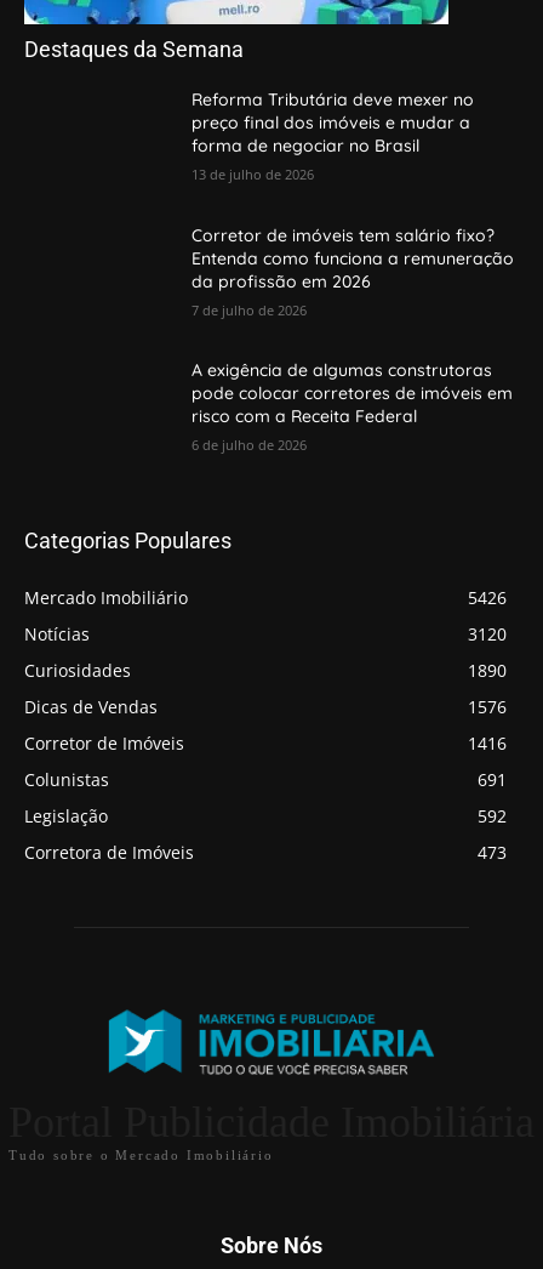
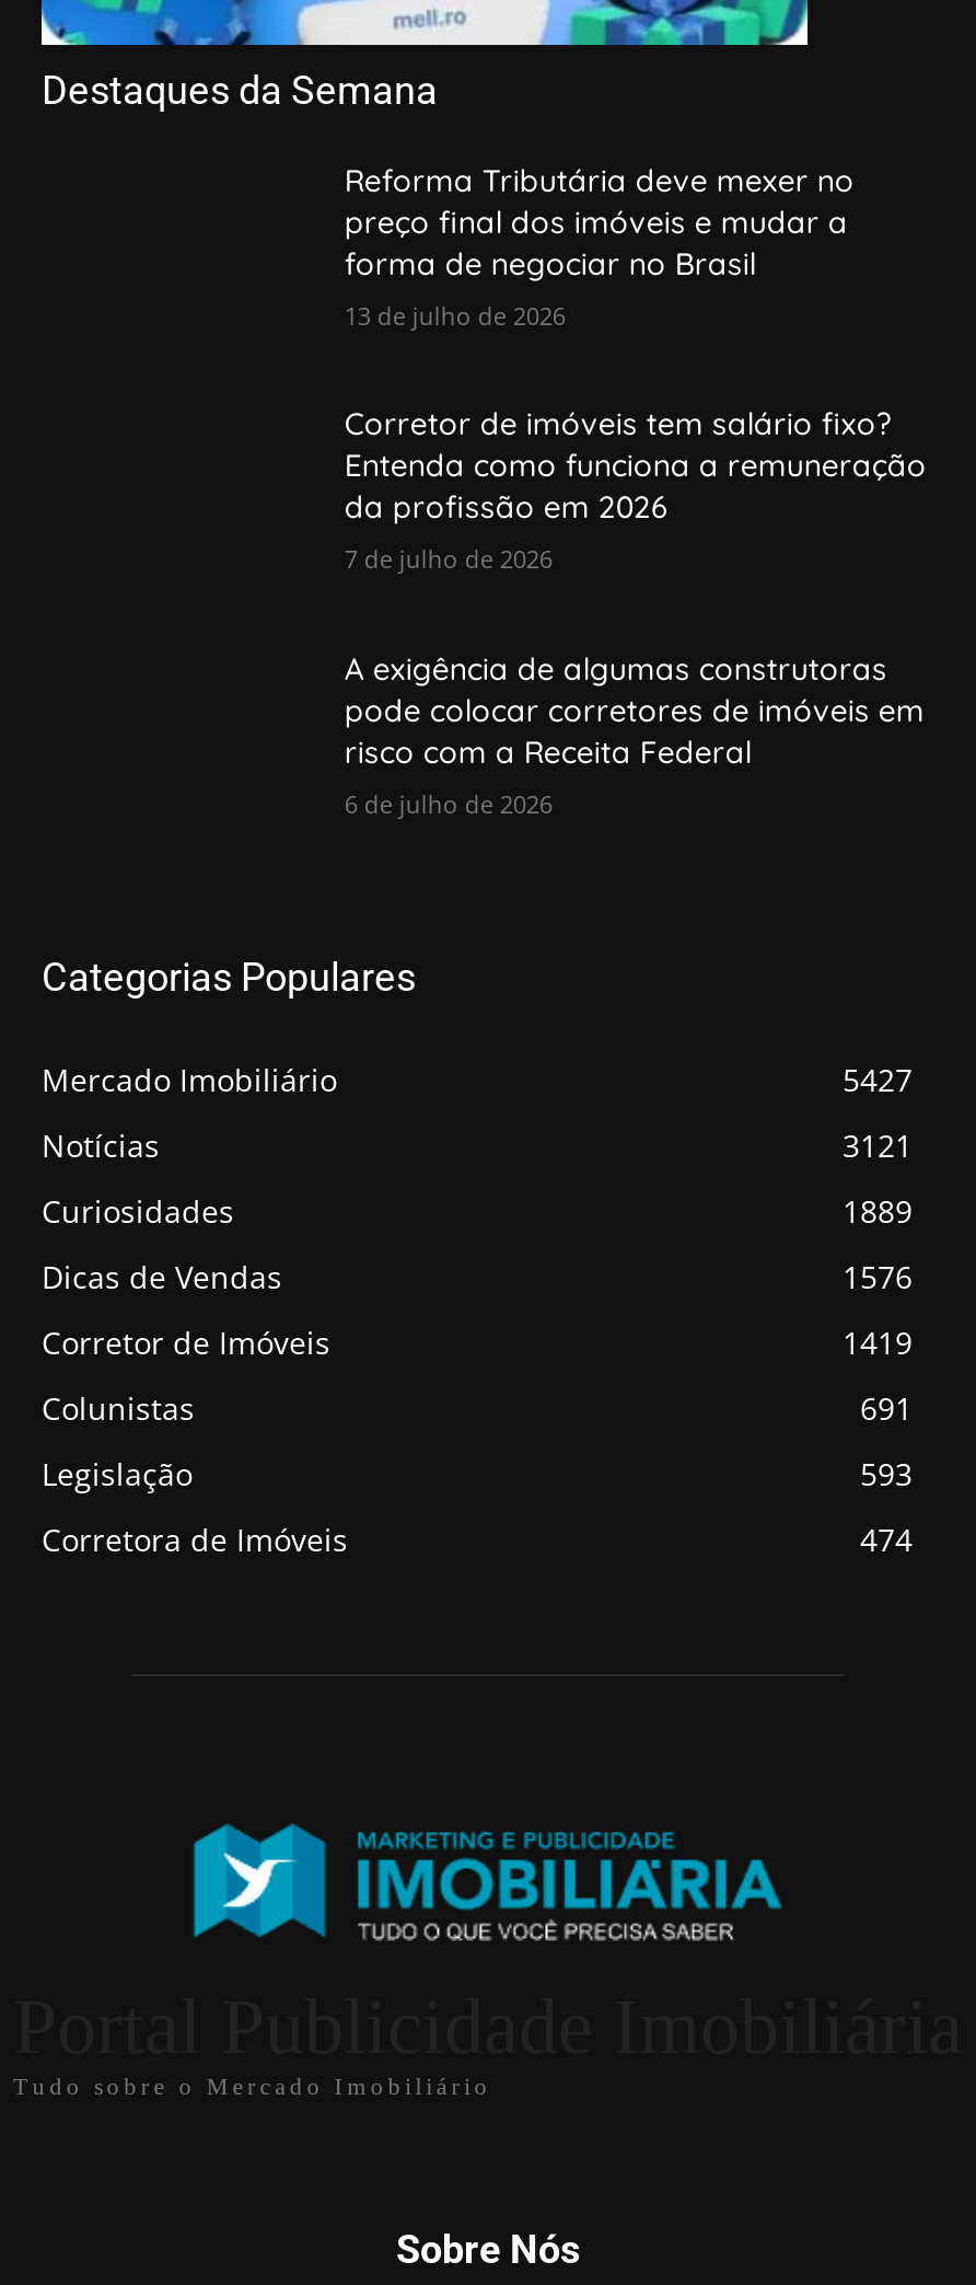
- 5426
+ 5427

- 3120
+ 3121

- 1890
+ 1889

- 1416
+ 1419

- 592
+ 593

- 473
+ 474
